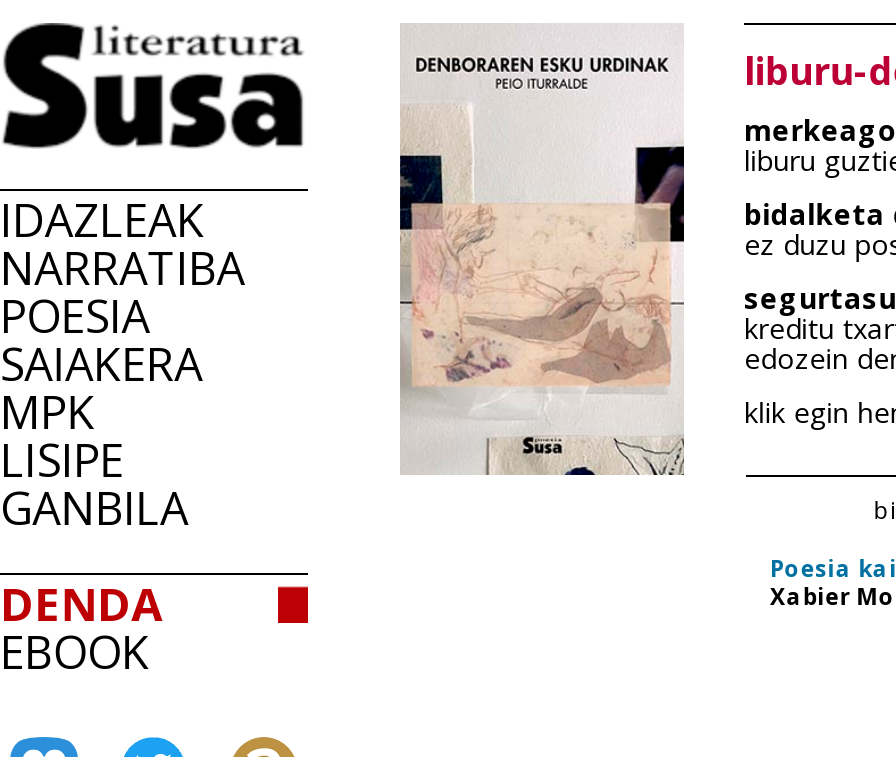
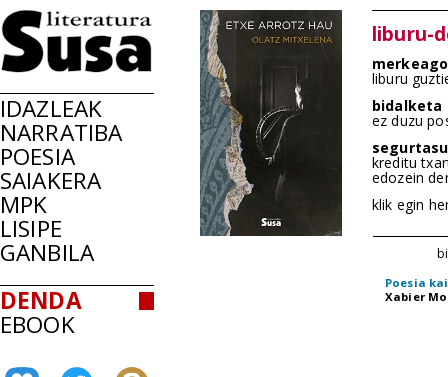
- [image]
+ [image]
